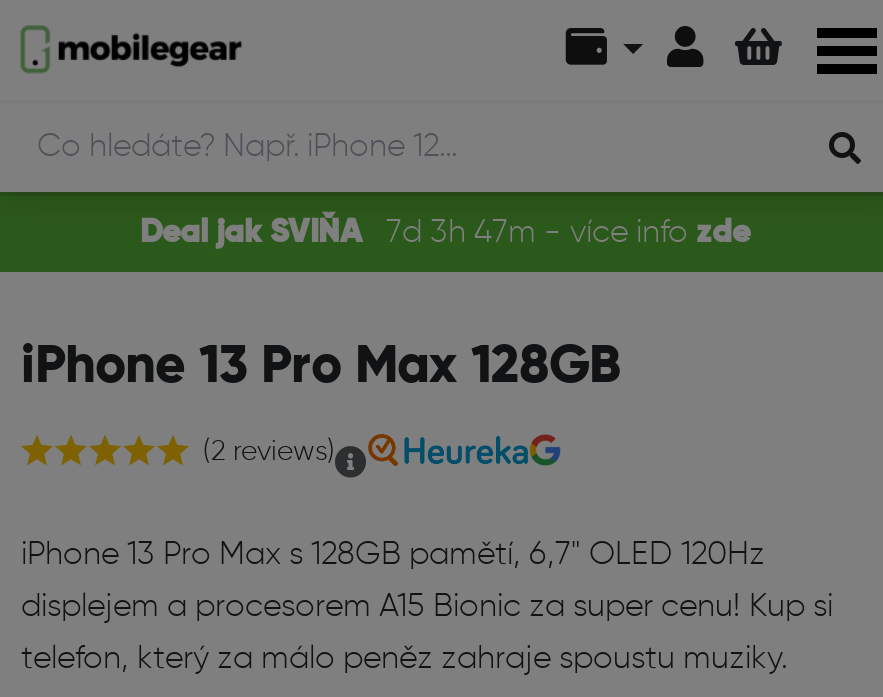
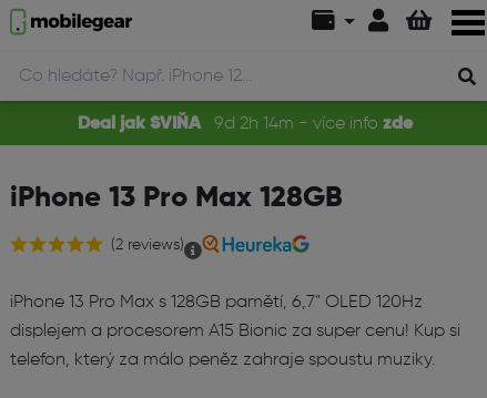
- Deal jak SVIŇA 7d 3h 47m - více info zde
+ Deal jak SVIŇA 9d 2h 14m - více info zde
